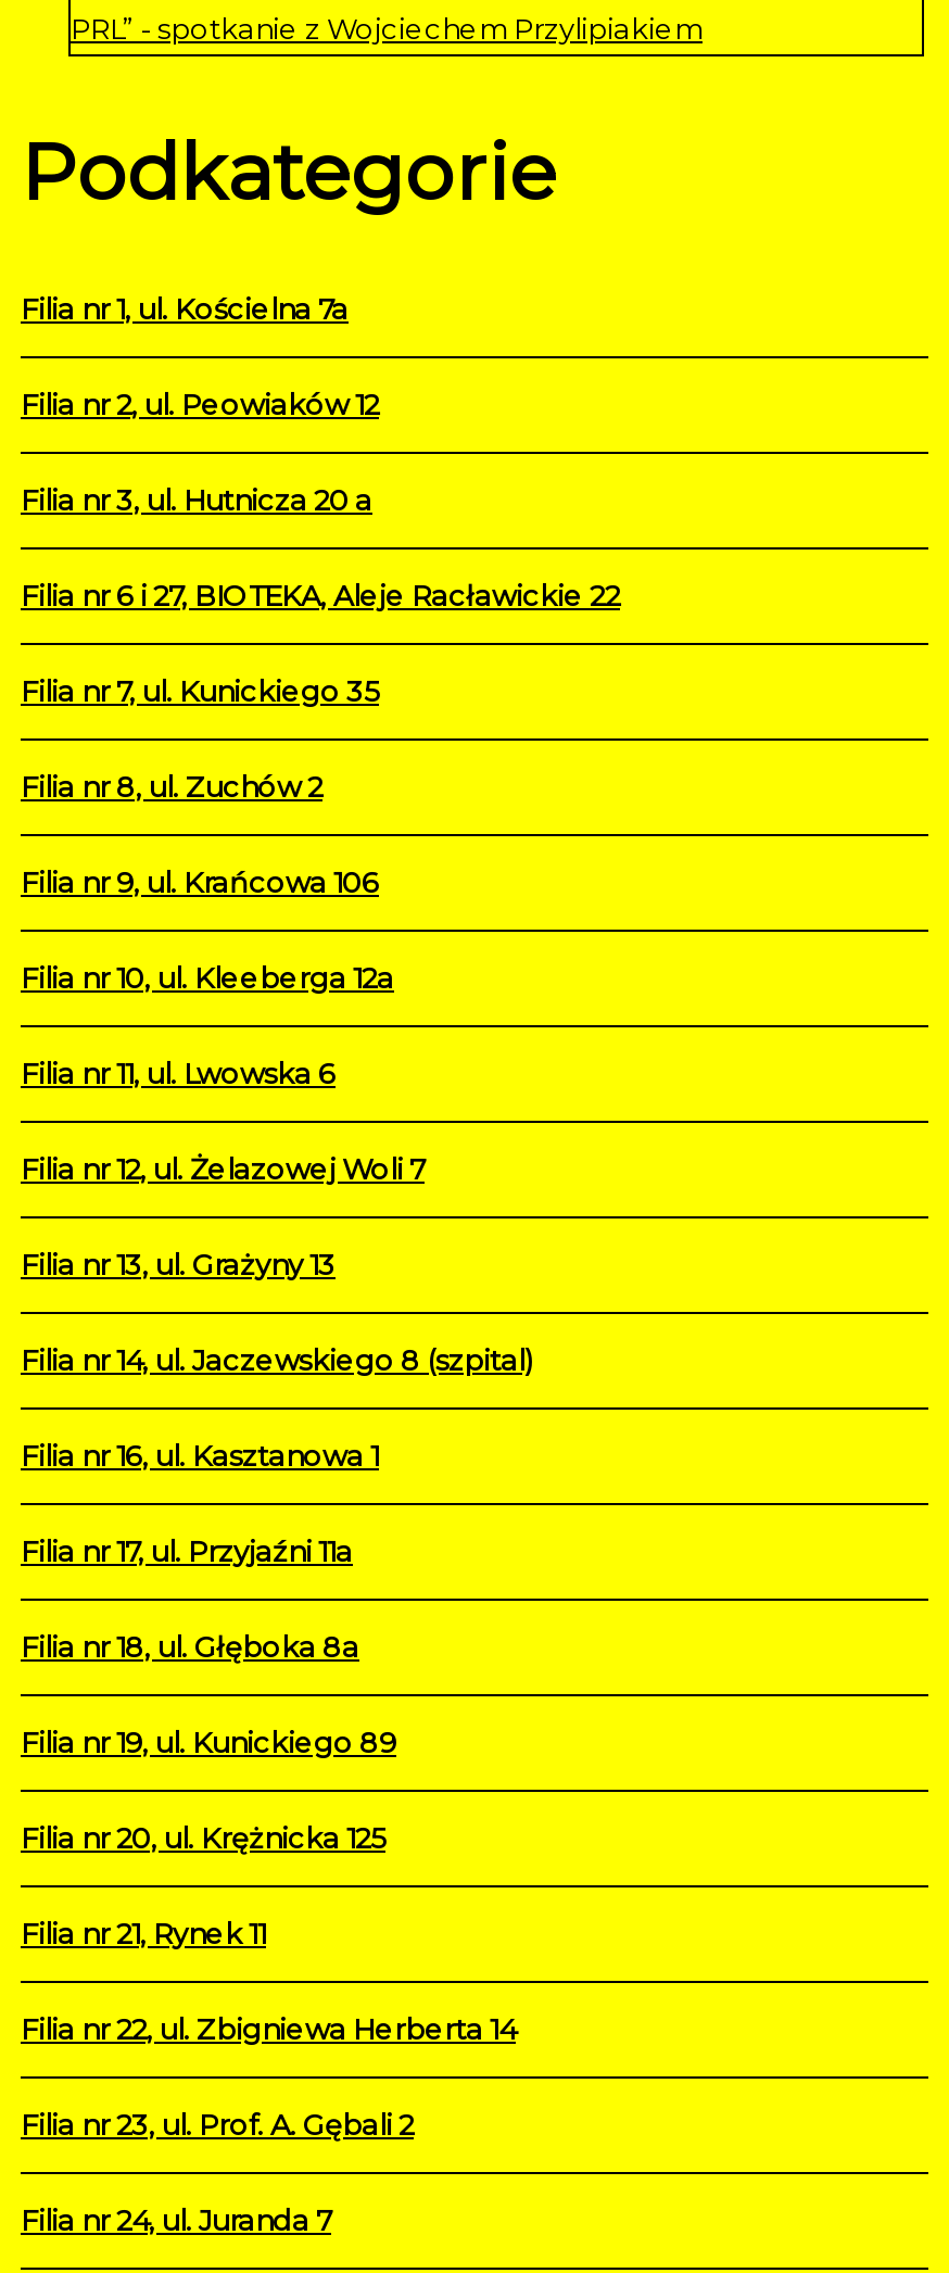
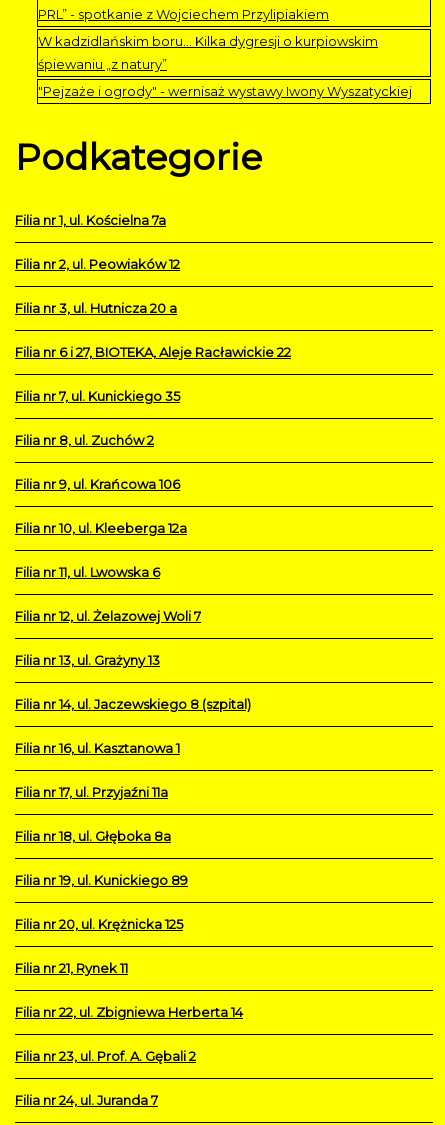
+ W kadzidlańskim boru... Kilka dygresji o kurpiowskim
+ śpiewaniu „z natury”
+ "Pejzaże i ogrody" - wernisaż wystawy Iwony Wyszatyckiej
